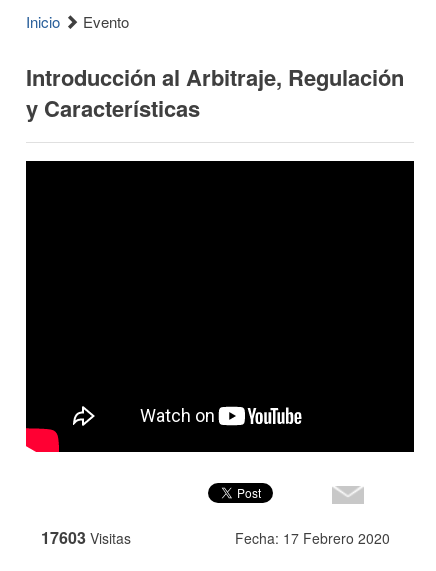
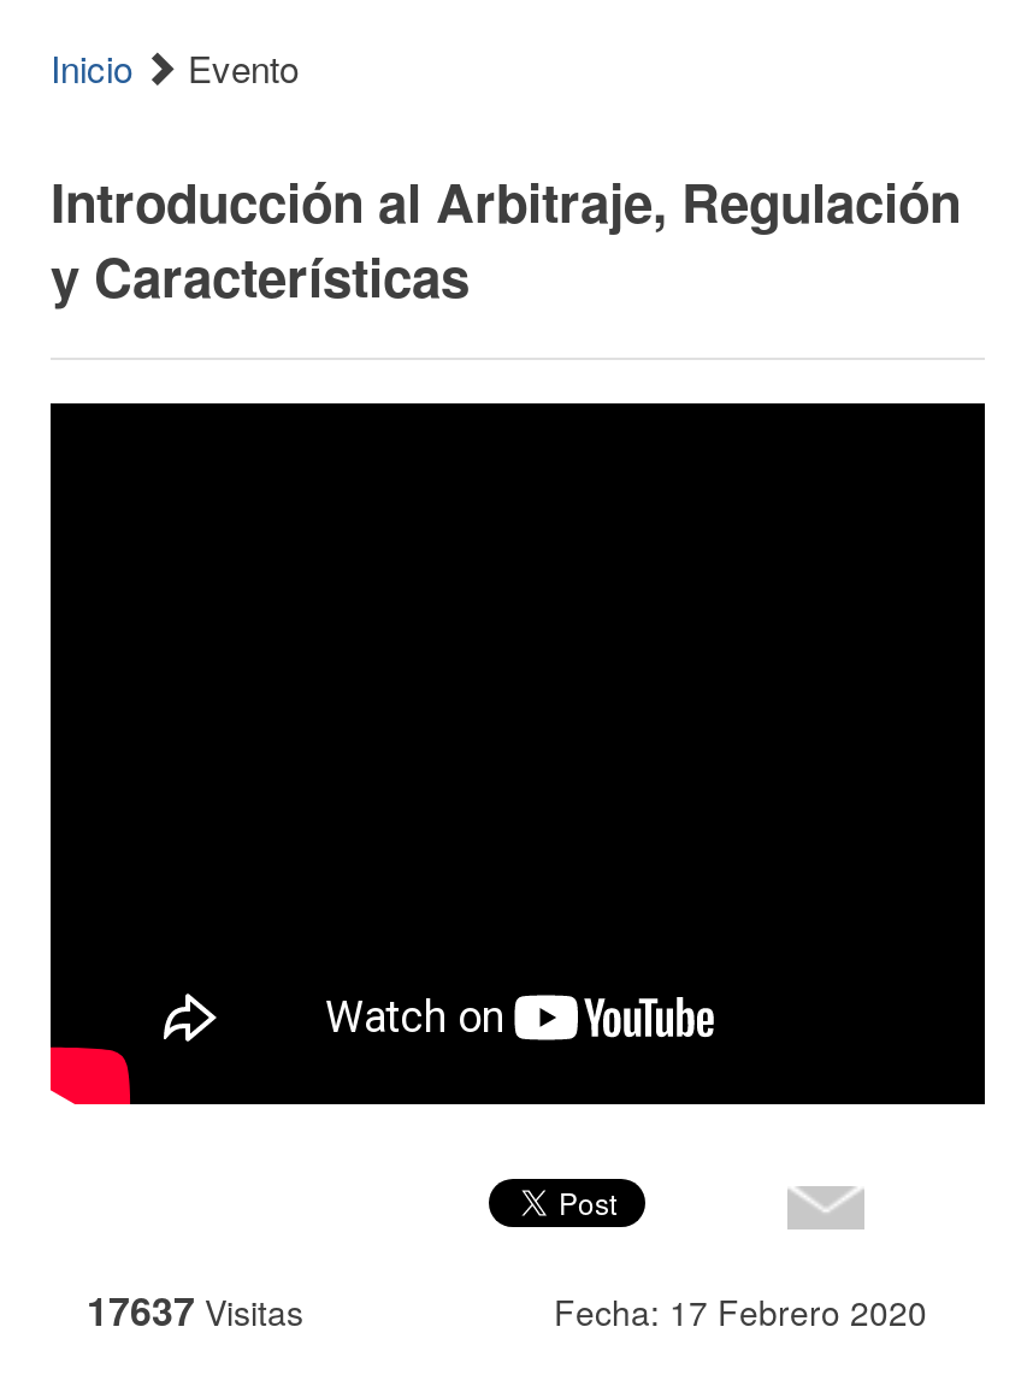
- 17603 Visitas
+ 17637 Visitas
